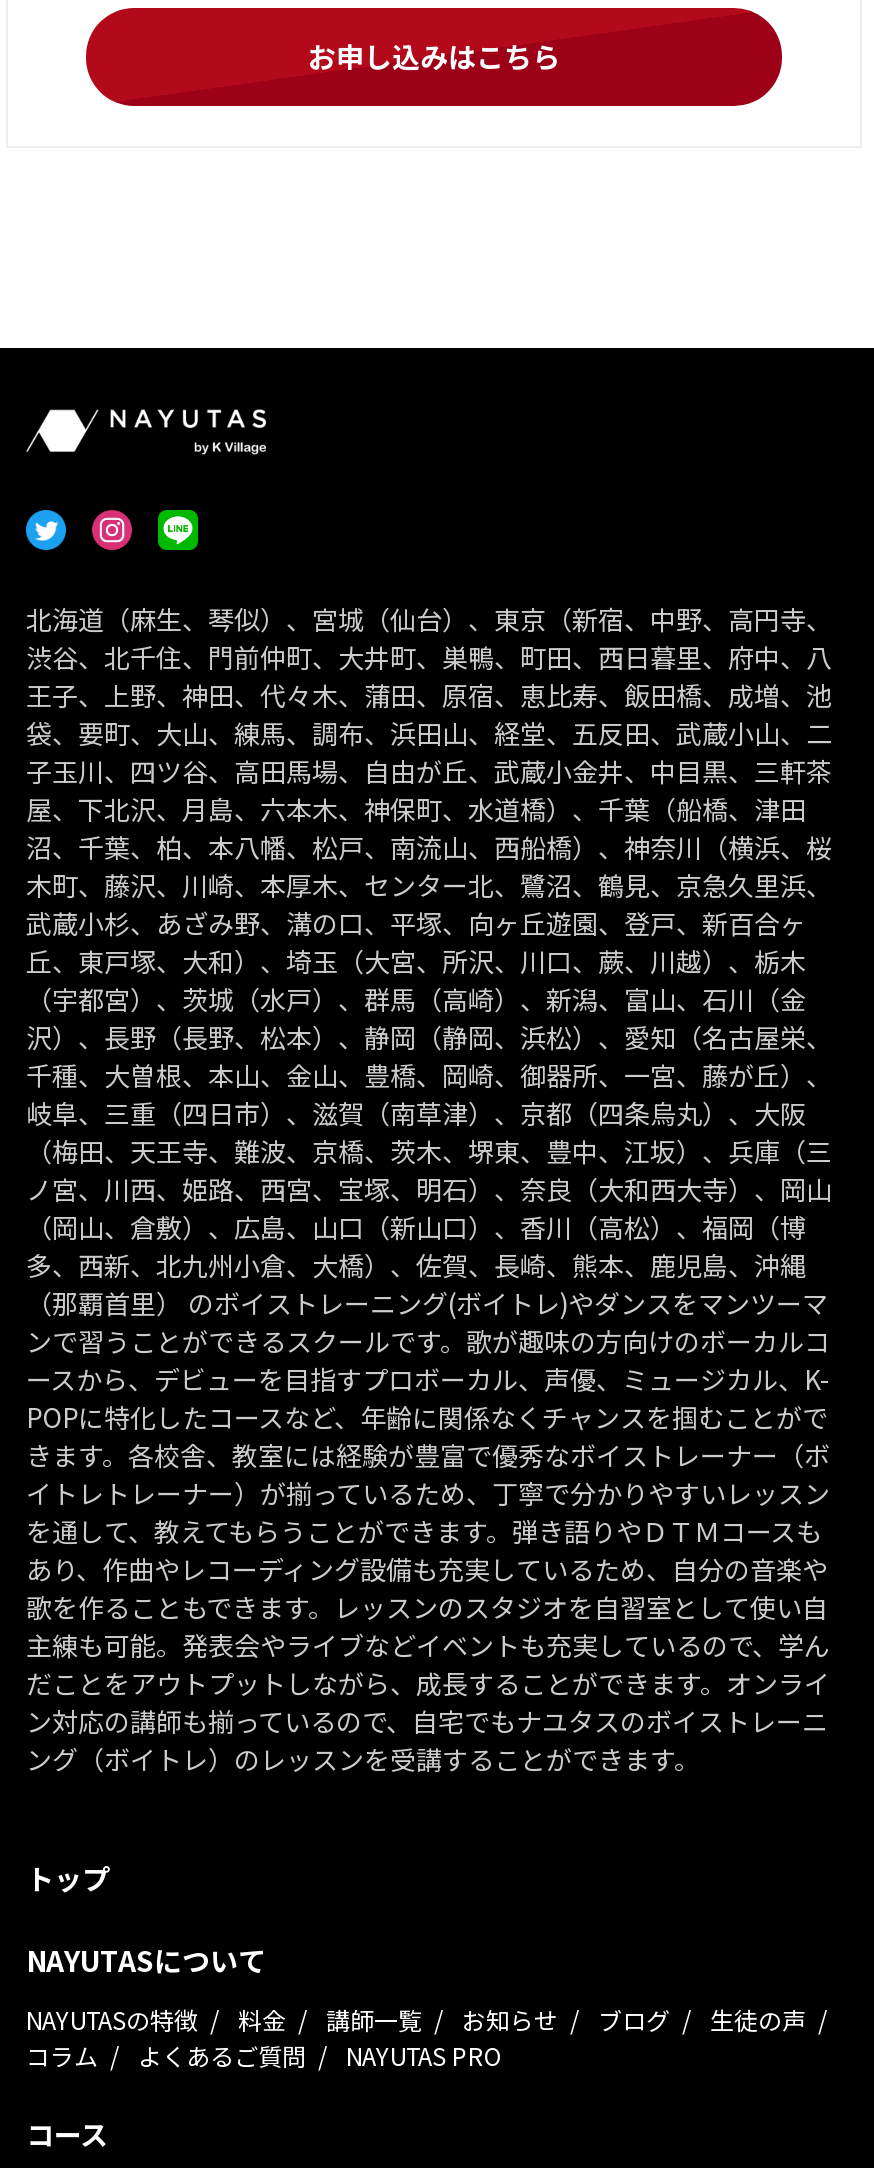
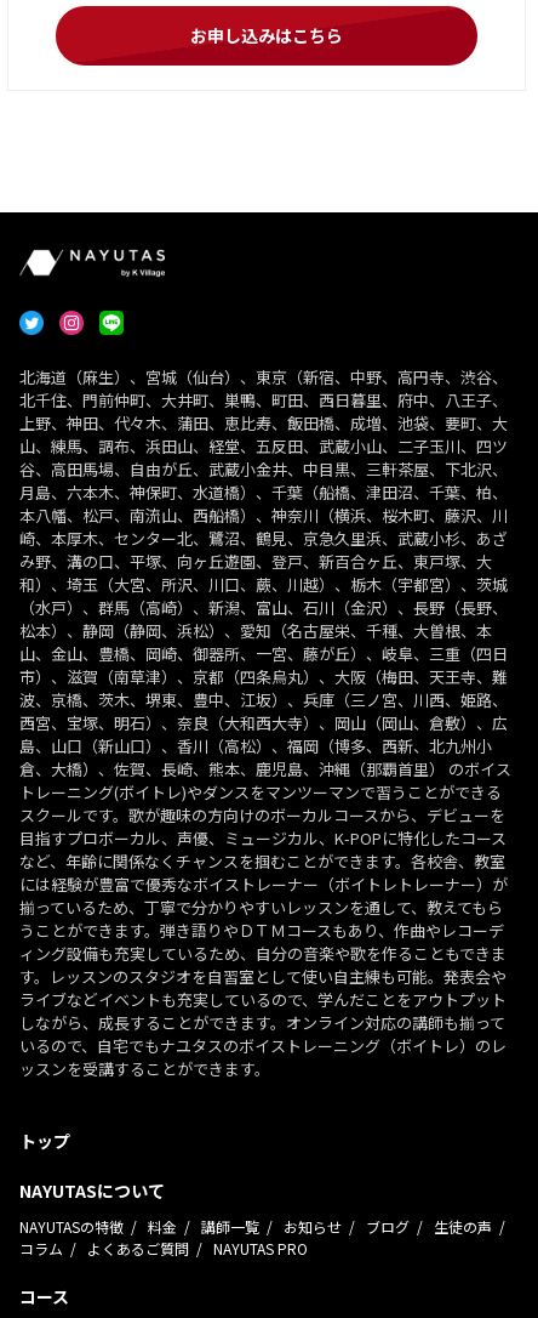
- 北海道（麻生、琴似）、宮城（仙台）、東京（新宿、中野、高円寺、
- 渋谷、北千住、門前仲町、大井町、巣鴨、町田、西日暮里、府中、八
- 王子、上野、神田、代々木、蒲田、原宿、恵比寿、飯田橋、成増、池
- 袋、要町、大山、練馬、調布、浜田山、経堂、五反田、武蔵小山、二
- 子玉川、四ツ谷、高田馬場、自由が丘、武蔵小金井、中目黒、三軒茶
- 屋、下北沢、月島、六本木、神保町、水道橋）、千葉（船橋、津田
- 沼、千葉、柏、本八幡、松戸、南流山、西船橋）、神奈川（横浜、桜
- 木町、藤沢、川崎、本厚木、センター北、鷺沼、鶴見、京急久里浜、
- 武蔵小杉、あざみ野、溝の口、平塚、向ヶ丘遊園、登戸、新百合ヶ
- 丘、東戸塚、大和）、埼玉（大宮、所沢、川口、蕨、川越）、栃木
- （宇都宮）、茨城（水戸）、群馬（高崎）、新潟、富山、石川（金
- 沢）、長野（長野、松本）、静岡（静岡、浜松）、愛知（名古屋栄、
- 千種、大曽根、本山、金山、豊橋、岡崎、御器所、一宮、藤が丘）、
- 岐阜、三重（四日市）、滋賀（南草津）、京都（四条烏丸）、大阪
- （梅田、天王寺、難波、京橋、茨木、堺東、豊中、江坂）、兵庫（三
- ノ宮、川西、姫路、西宮、宝塚、明石）、奈良（大和西大寺）、岡山
- （岡山、倉敷）、広島、山口（新山口）、香川（高松）、福岡（博
- 多、西新、北九州小倉、大橋）、佐賀、長崎、熊本、鹿児島、沖縄
- （那覇首里） のボイストレーニング(ボイトレ)やダンスをマンツーマ
- ンで習うことができるスクールです。歌が趣味の方向けのボーカルコ
- ースから、デビューを目指すプロボーカル、声優、ミュージカル、K-
- POPに特化したコースなど、年齢に関係なくチャンスを掴むことがで
- きます。各校舎、教室には経験が豊富で優秀なボイストレーナー（ボ
- イトレトレーナー）が揃っているため、丁寧で分かりやすいレッスン
- を通して、教えてもらうことができます。弾き語りやＤＴＭコースも
- あり、作曲やレコーディング設備も充実しているため、自分の音楽や
- 歌を作ることもできます。レッスンのスタジオを自習室として使い自
- 主練も可能。発表会やライブなどイベントも充実しているので、学ん
- だことをアウトプットしながら、成長することができます。オンライ
- ン対応の講師も揃っているので、自宅でもナユタスのボイストレーニ
- ング（ボイトレ）のレッスンを受講することができます。
+ 北海道（麻生）、宮城（仙台）、東京（新宿、中野、高円寺、渋谷、
+ 北千住、門前仲町、大井町、巣鴨、町田、西日暮里、府中、八王子、
+ 上野、神田、代々木、蒲田、恵比寿、飯田橋、成増、池袋、要町、大
+ 山、練馬、調布、浜田山、経堂、五反田、武蔵小山、二子玉川、四ツ
+ 谷、高田馬場、自由が丘、武蔵小金井、中目黒、三軒茶屋、下北沢、
+ 月島、六本木、神保町、水道橋）、千葉（船橋、津田沼、千葉、柏、
+ 本八幡、松戸、南流山、西船橋）、神奈川（横浜、桜木町、藤沢、川
+ 崎、本厚木、センター北、鷺沼、鶴見、京急久里浜、武蔵小杉、あざ
+ み野、溝の口、平塚、向ヶ丘遊園、登戸、新百合ヶ丘、東戸塚、大
+ 和）、埼玉（大宮、所沢、川口、蕨、川越）、栃木（宇都宮）、茨城
+ （水戸）、群馬（高崎）、新潟、富山、石川（金沢）、長野（長野、
+ 松本）、静岡（静岡、浜松）、愛知（名古屋栄、千種、大曽根、本
+ 山、金山、豊橋、岡崎、御器所、一宮、藤が丘）、岐阜、三重（四日
+ 市）、滋賀（南草津）、京都（四条烏丸）、大阪（梅田、天王寺、難
+ 波、京橋、茨木、堺東、豊中、江坂）、兵庫（三ノ宮、川西、姫路、
+ 西宮、宝塚、明石）、奈良（大和西大寺）、岡山（岡山、倉敷）、広
+ 島、山口（新山口）、香川（高松）、福岡（博多、西新、北九州小
+ 倉、大橋）、佐賀、長崎、熊本、鹿児島、沖縄（那覇首里） のボイス
+ トレーニング(ボイトレ)やダンスをマンツーマンで習うことができる
+ スクールです。歌が趣味の方向けのボーカルコースから、デビューを
+ 目指すプロボーカル、声優、ミュージカル、K-POPに特化したコース
+ など、年齢に関係なくチャンスを掴むことができます。各校舎、教室
+ には経験が豊富で優秀なボイストレーナー（ボイトレトレーナー）が
+ 揃っているため、丁寧で分かりやすいレッスンを通して、教えてもら
+ うことができます。弾き語りやＤＴＭコースもあり、作曲やレコーデ
+ ィング設備も充実しているため、自分の音楽や歌を作ることもできま
+ す。レッスンのスタジオを自習室として使い自主練も可能。発表会や
+ ライブなどイベントも充実しているので、学んだことをアウトプット
+ しながら、成長することができます。オンライン対応の講師も揃って
+ いるので、自宅でもナユタスのボイストレーニング（ボイトレ）のレ
+ ッスンを受講することができます。
